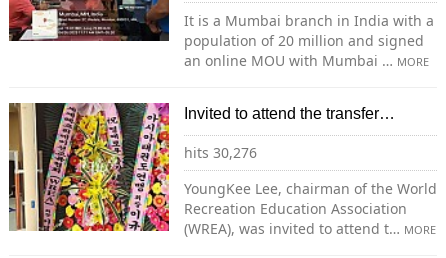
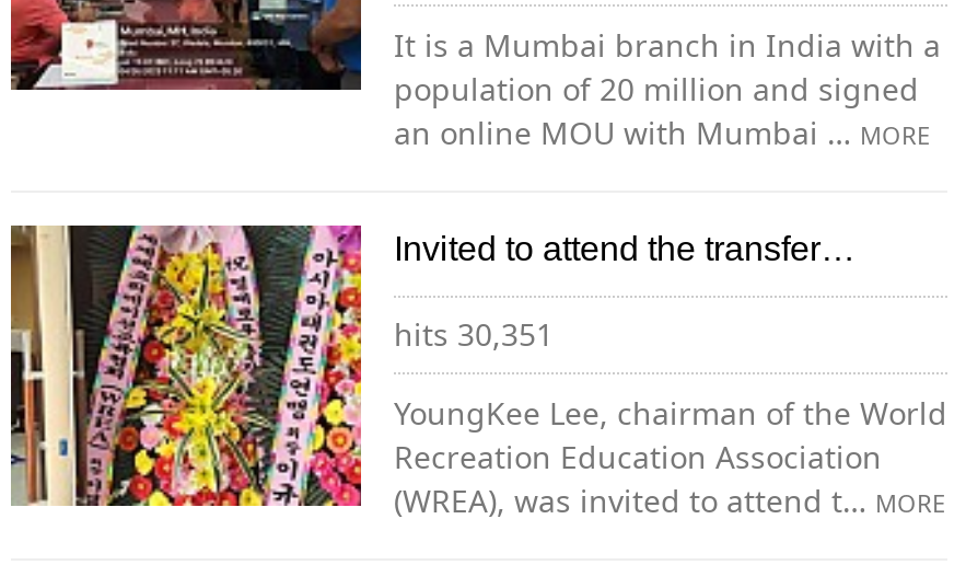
- hits 30,276
+ hits 30,351
